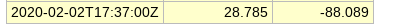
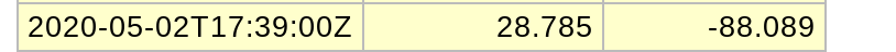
- 2020-02-02T17:37:00Z
+ 2020-05-02T17:39:00Z
